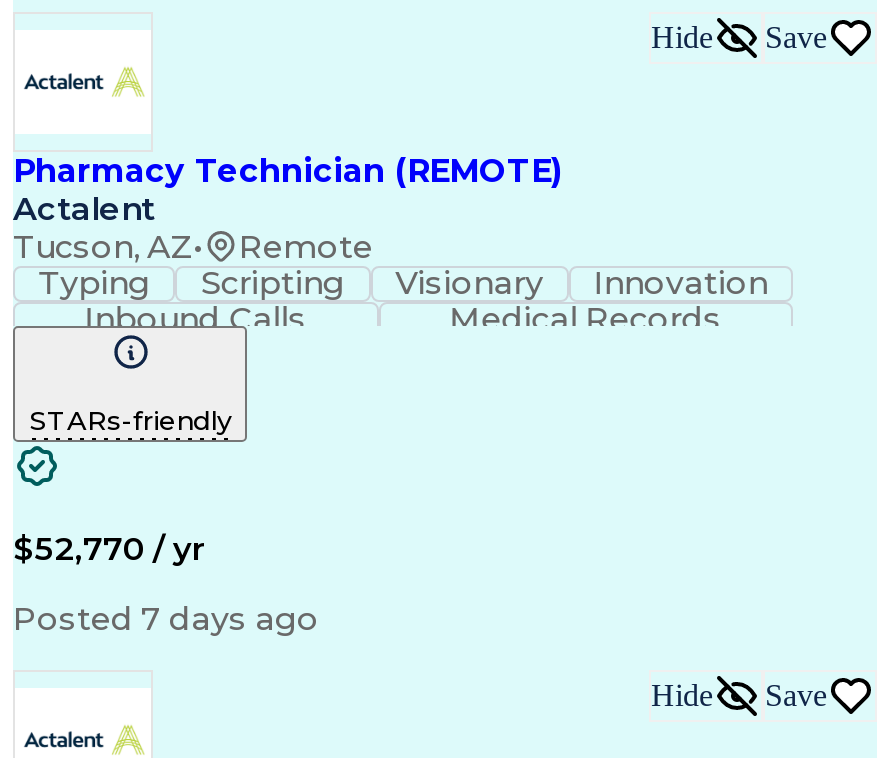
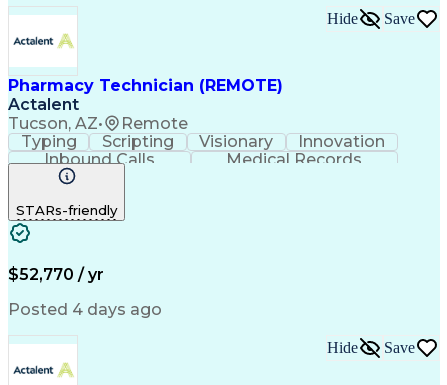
- Posted 7 days ago
+ Posted 4 days ago
